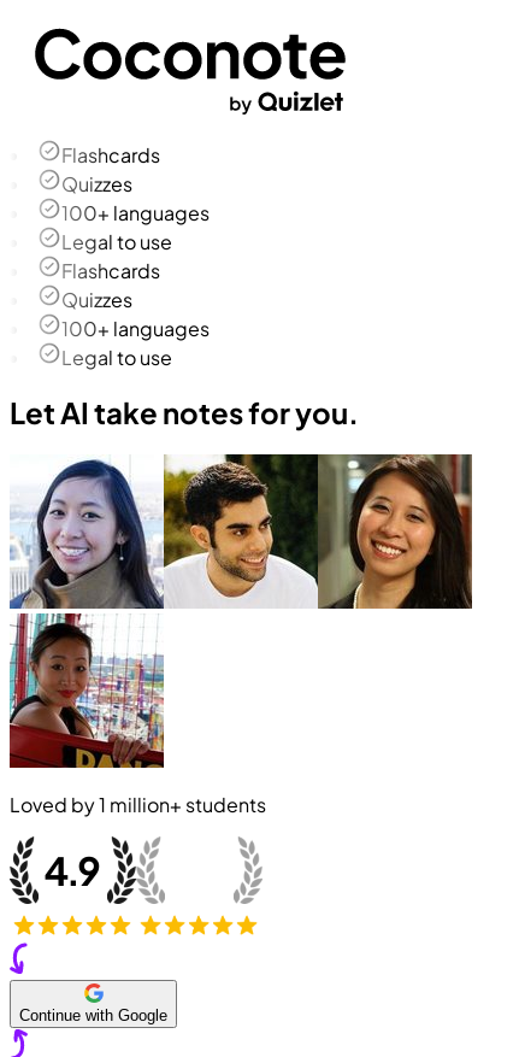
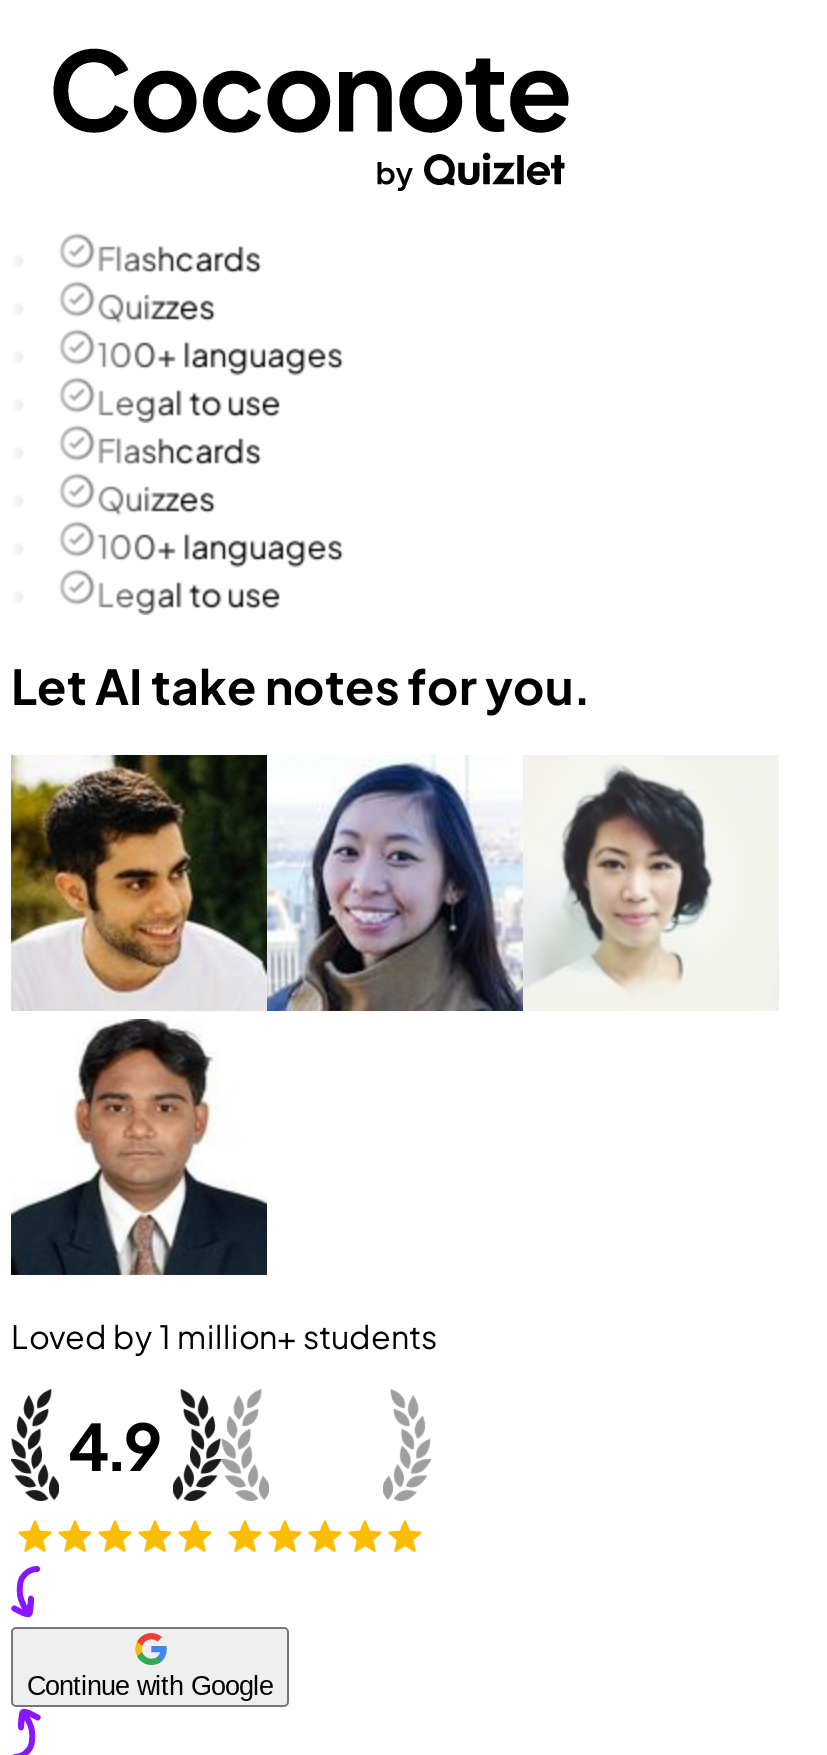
- [image]
+ [image]
